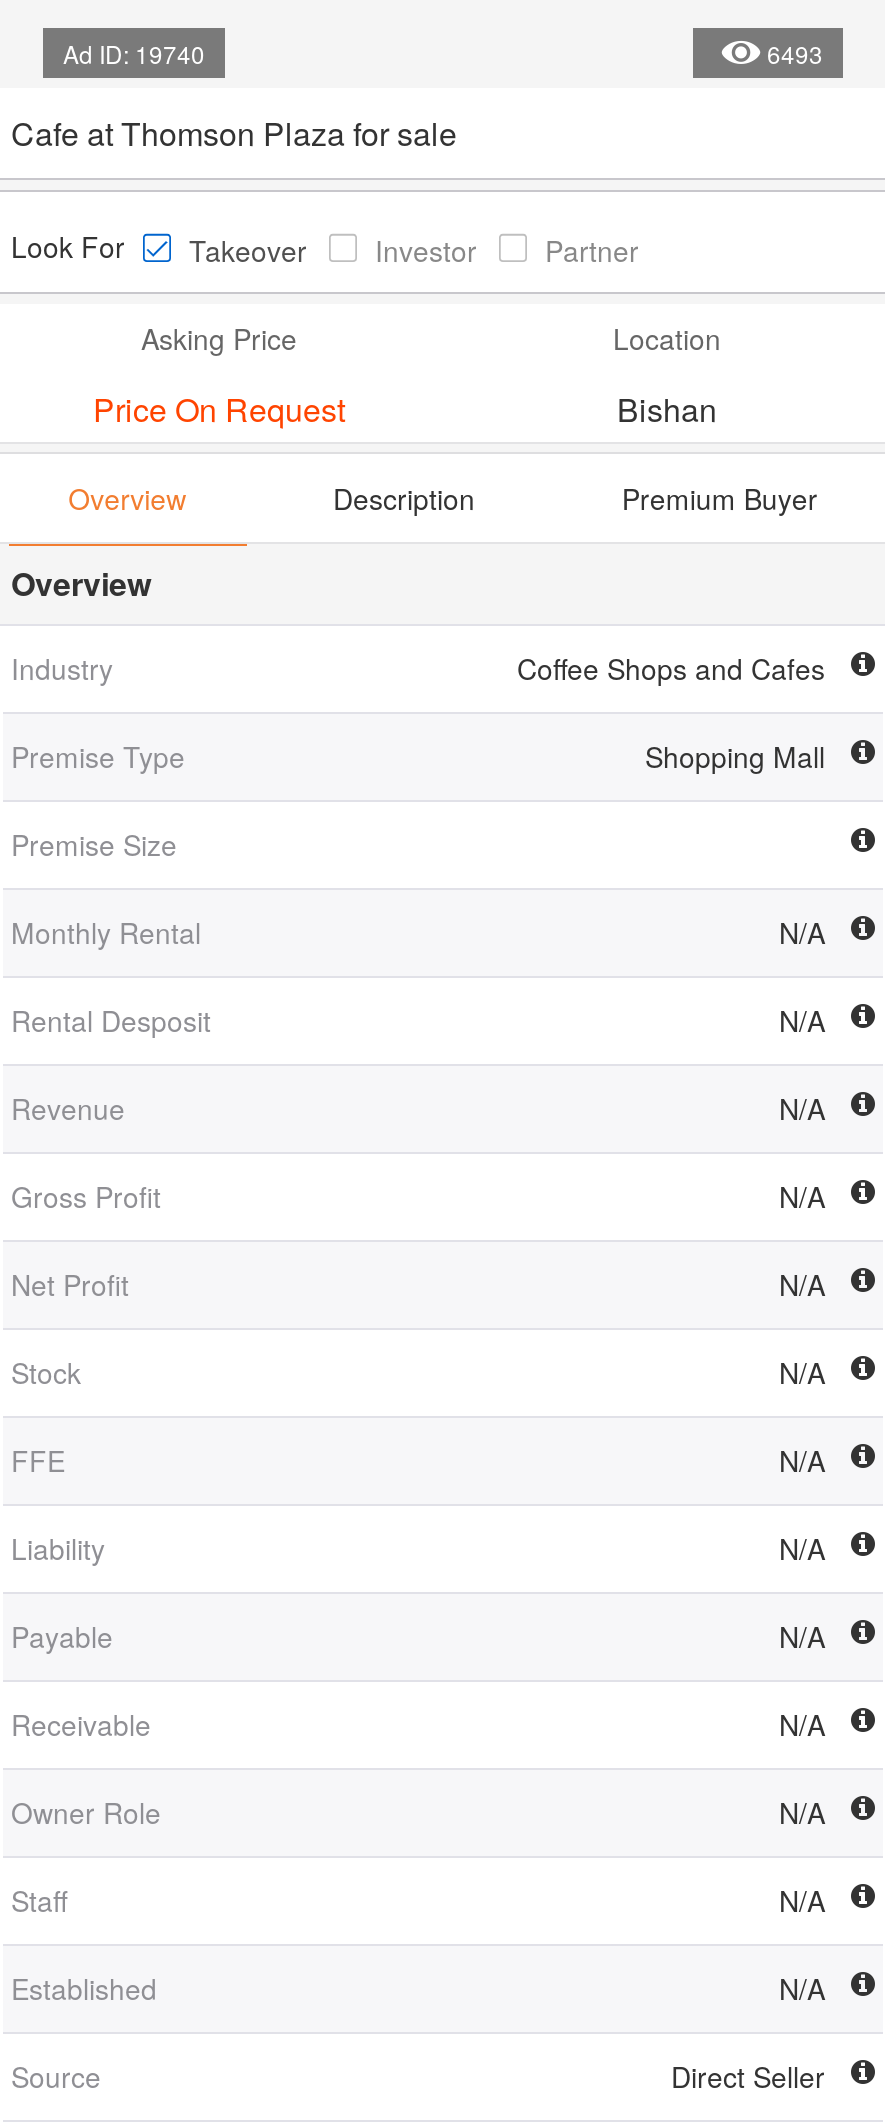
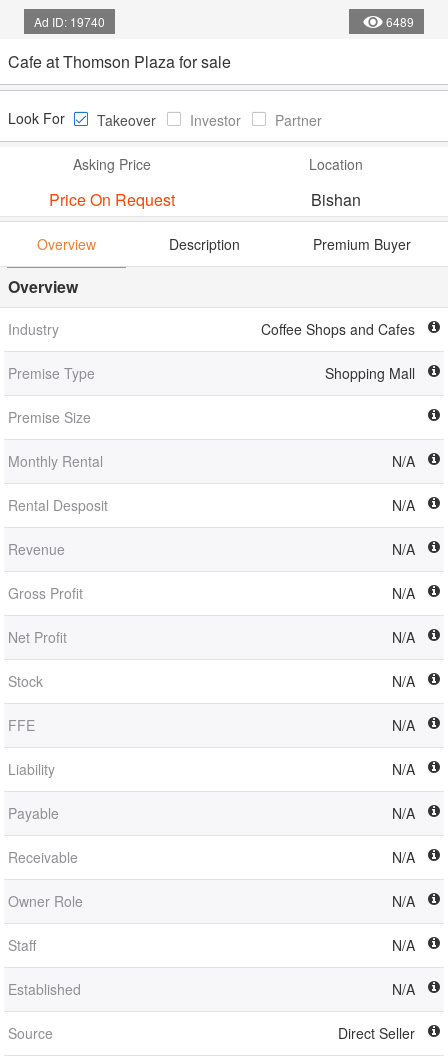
- 6493
+ 6489
